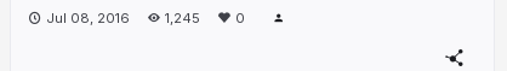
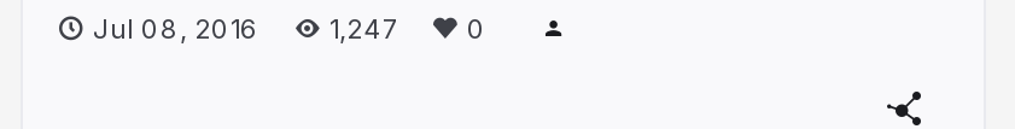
- 1,245
+ 1,247
